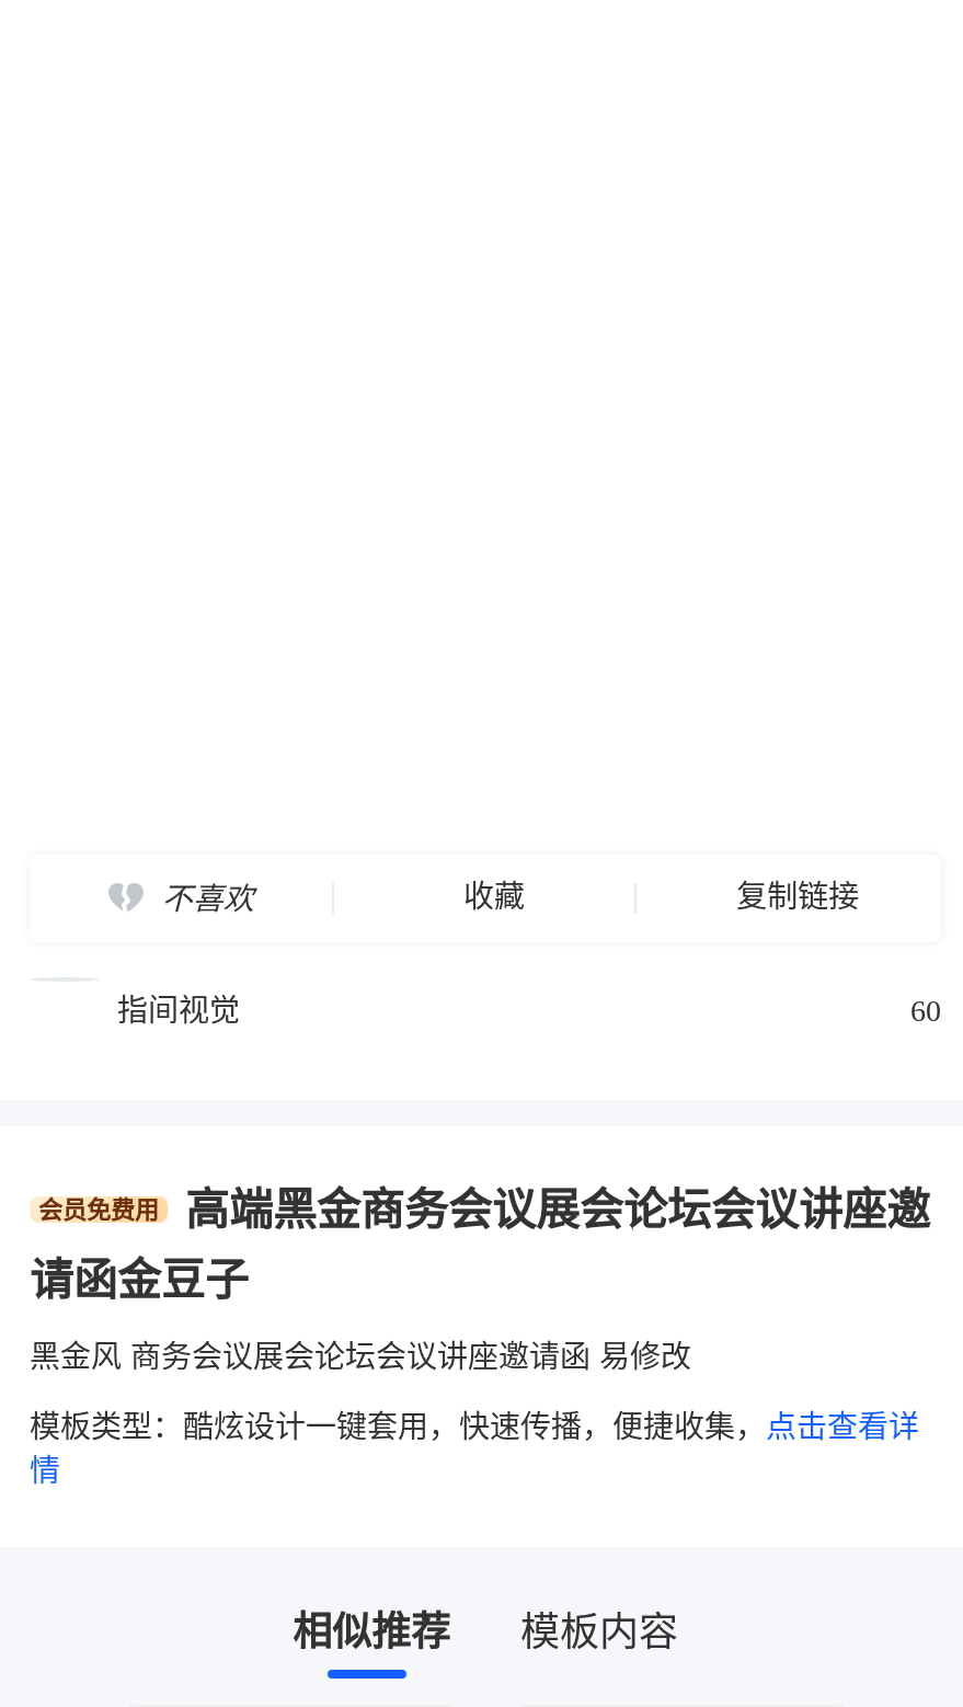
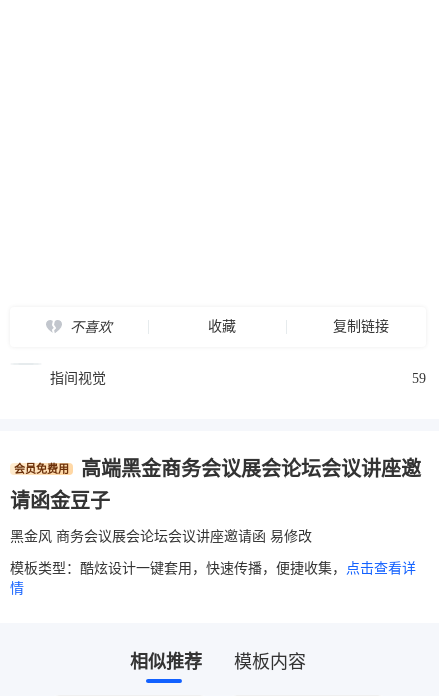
- 60
+ 59
